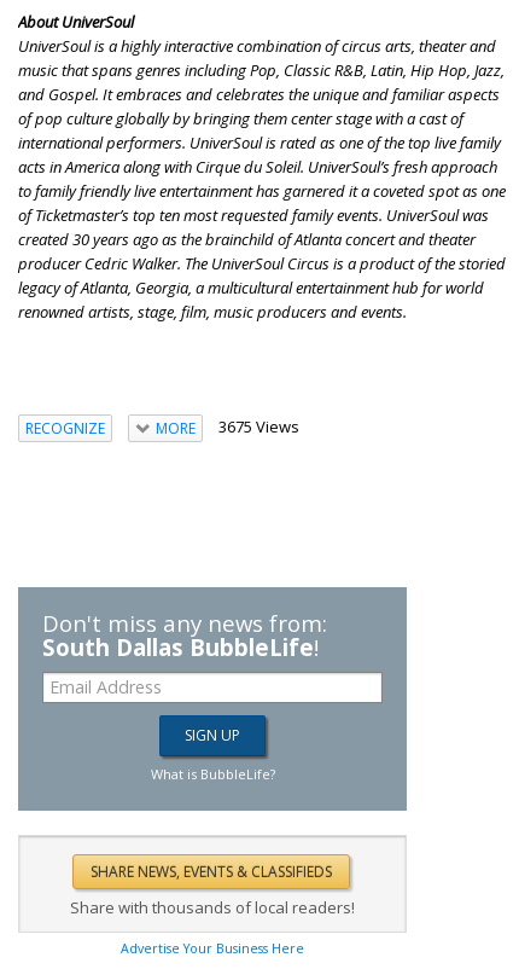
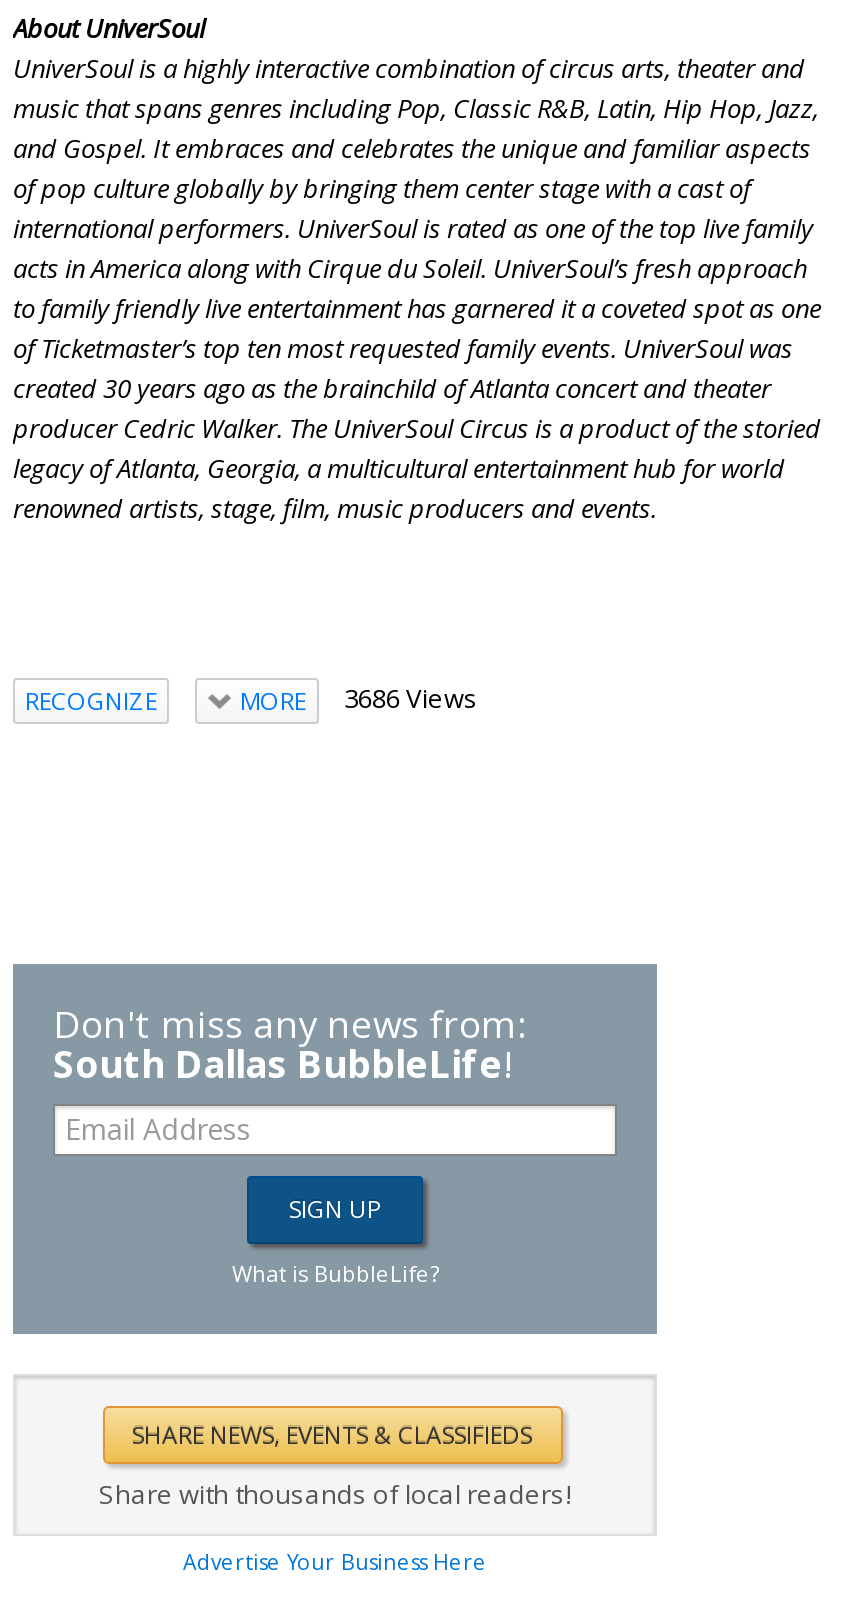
- MORE 3675 Views
+ MORE 3686 Views
